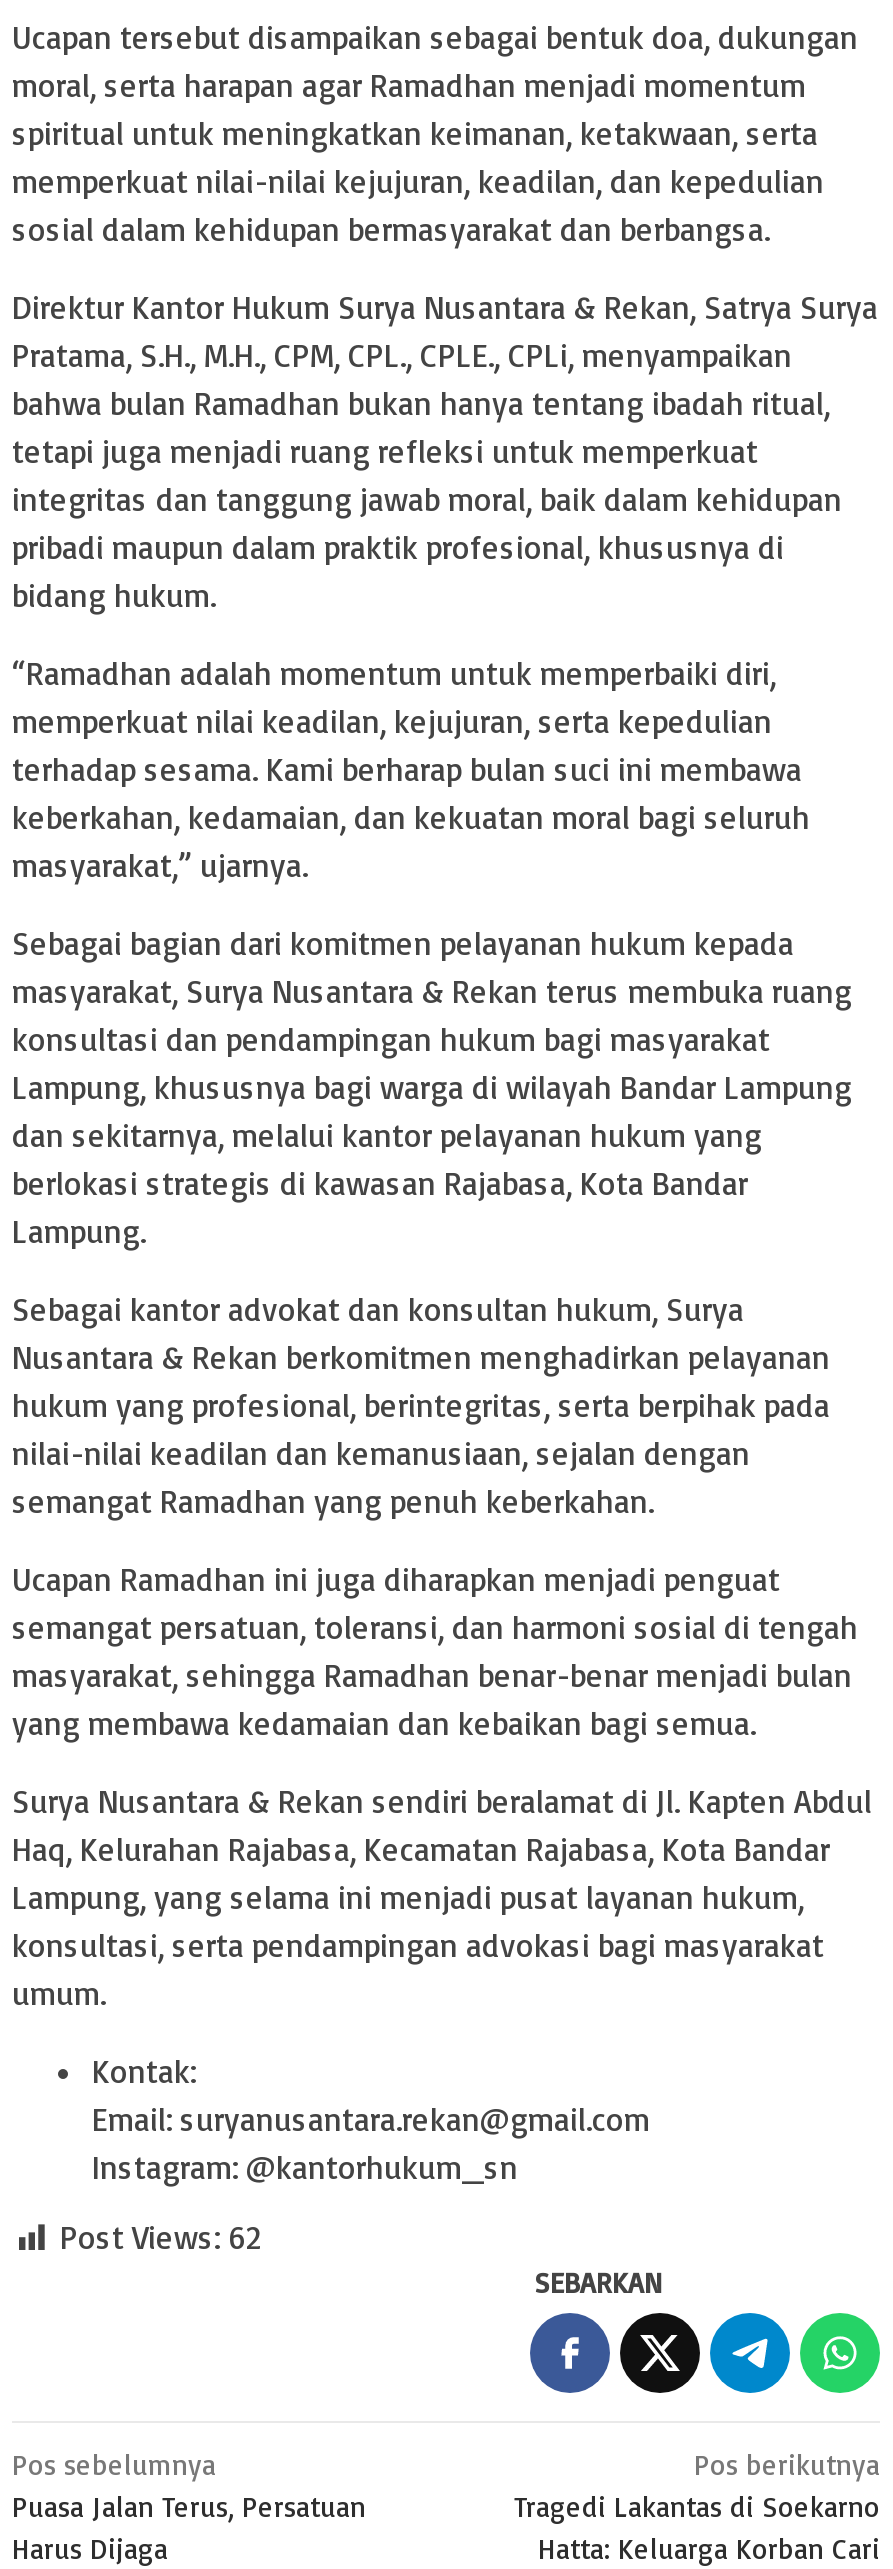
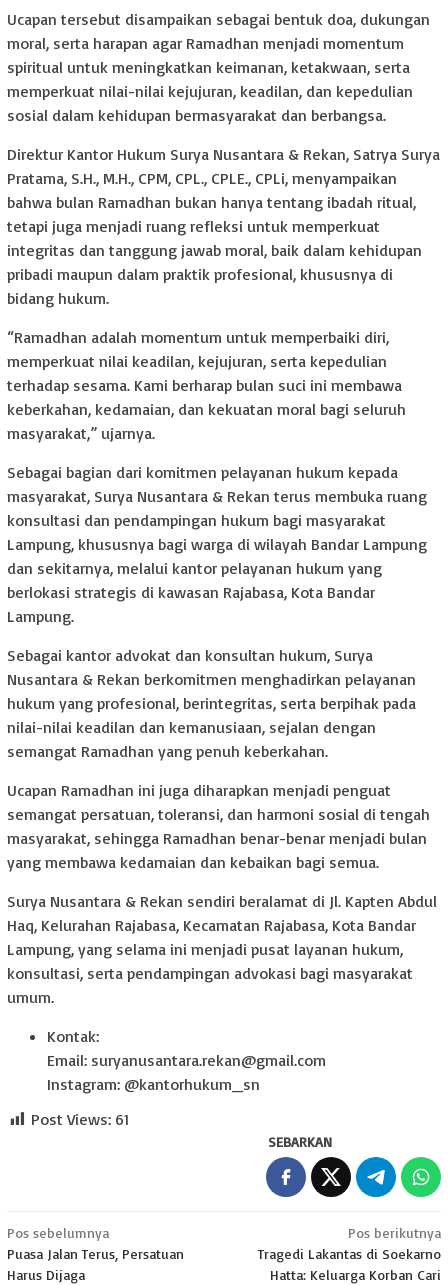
- Post Views: 62
+ Post Views: 61
